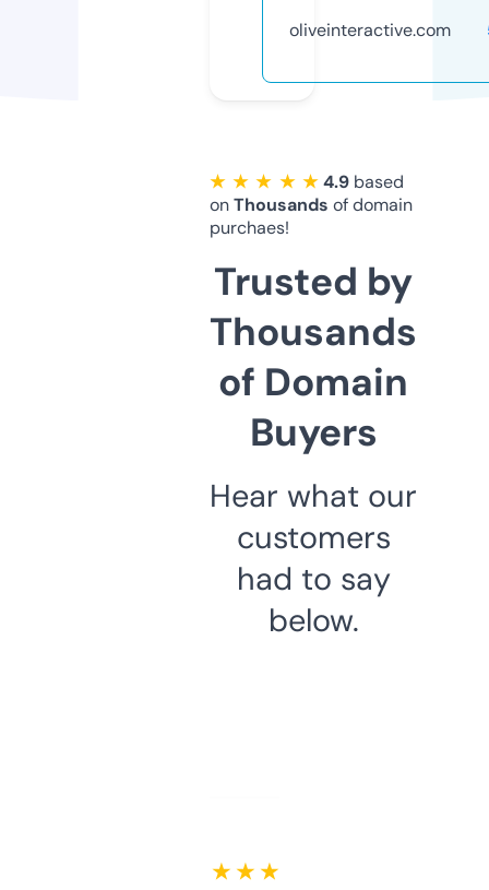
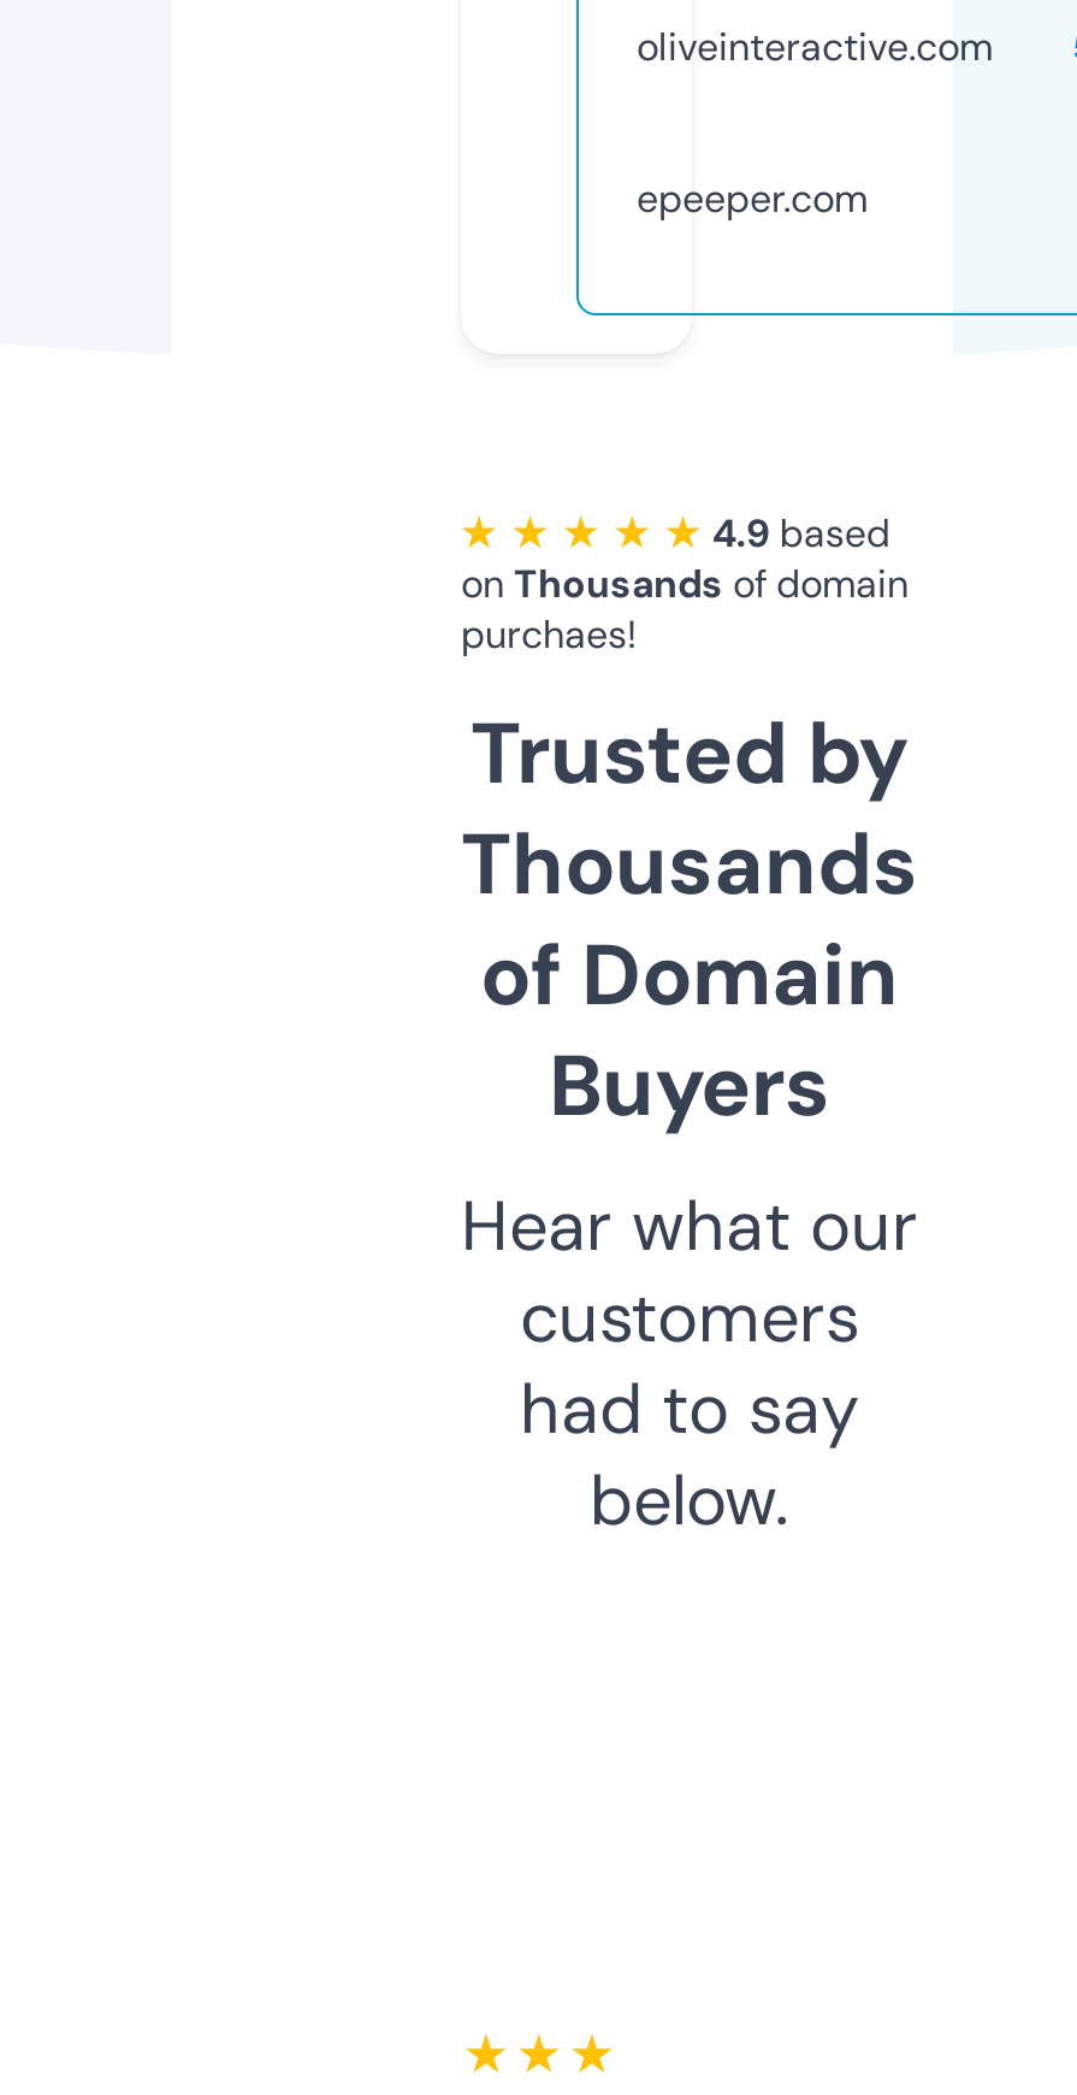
+ epeeper.com
